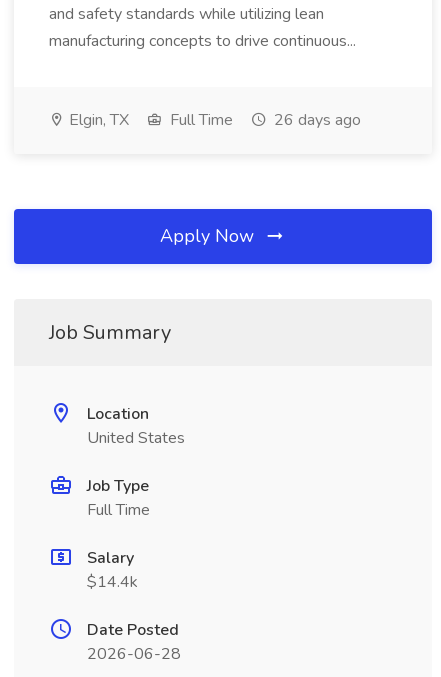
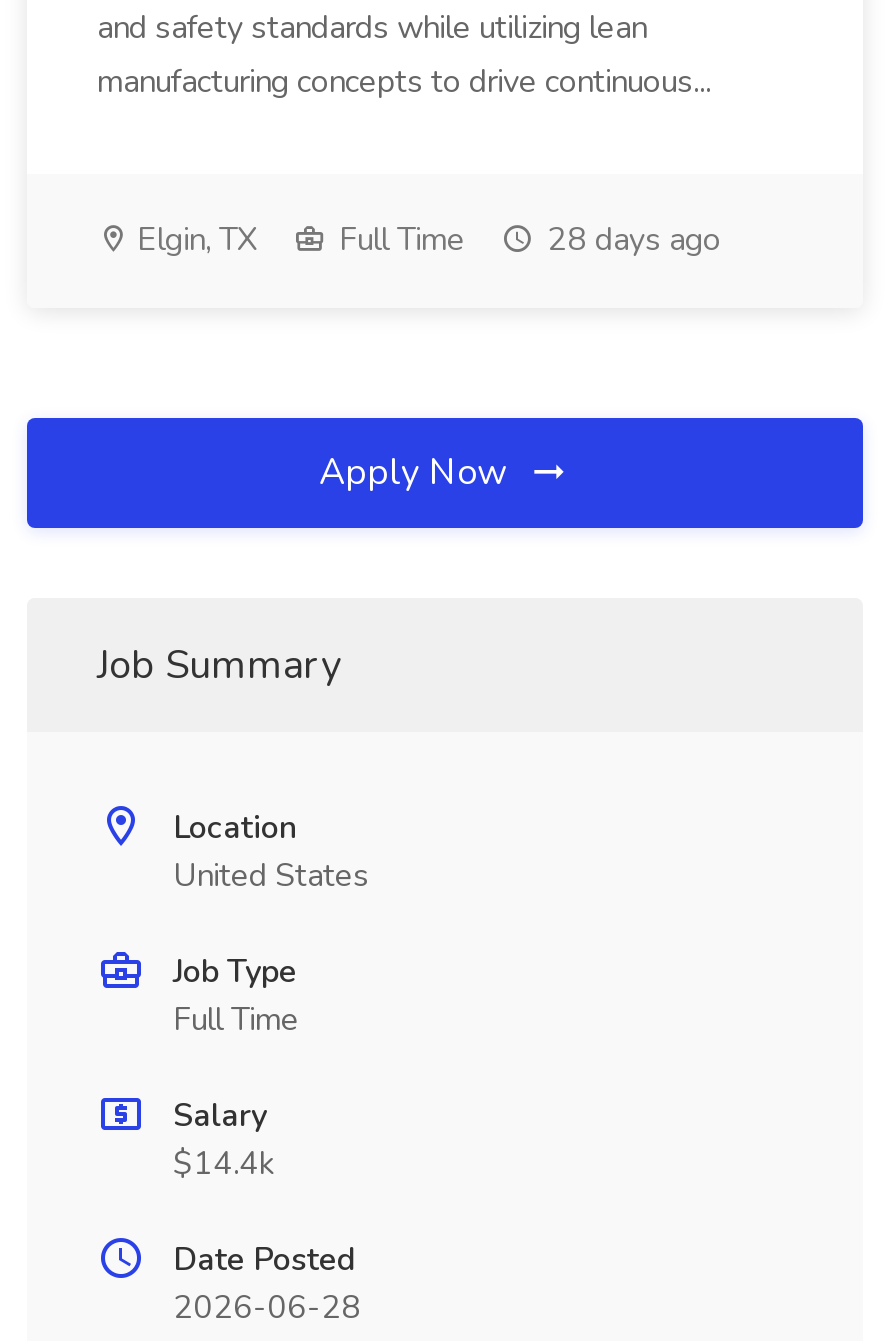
- Elgin, TX Full Time 26 days ago
+ Elgin, TX Full Time 28 days ago
